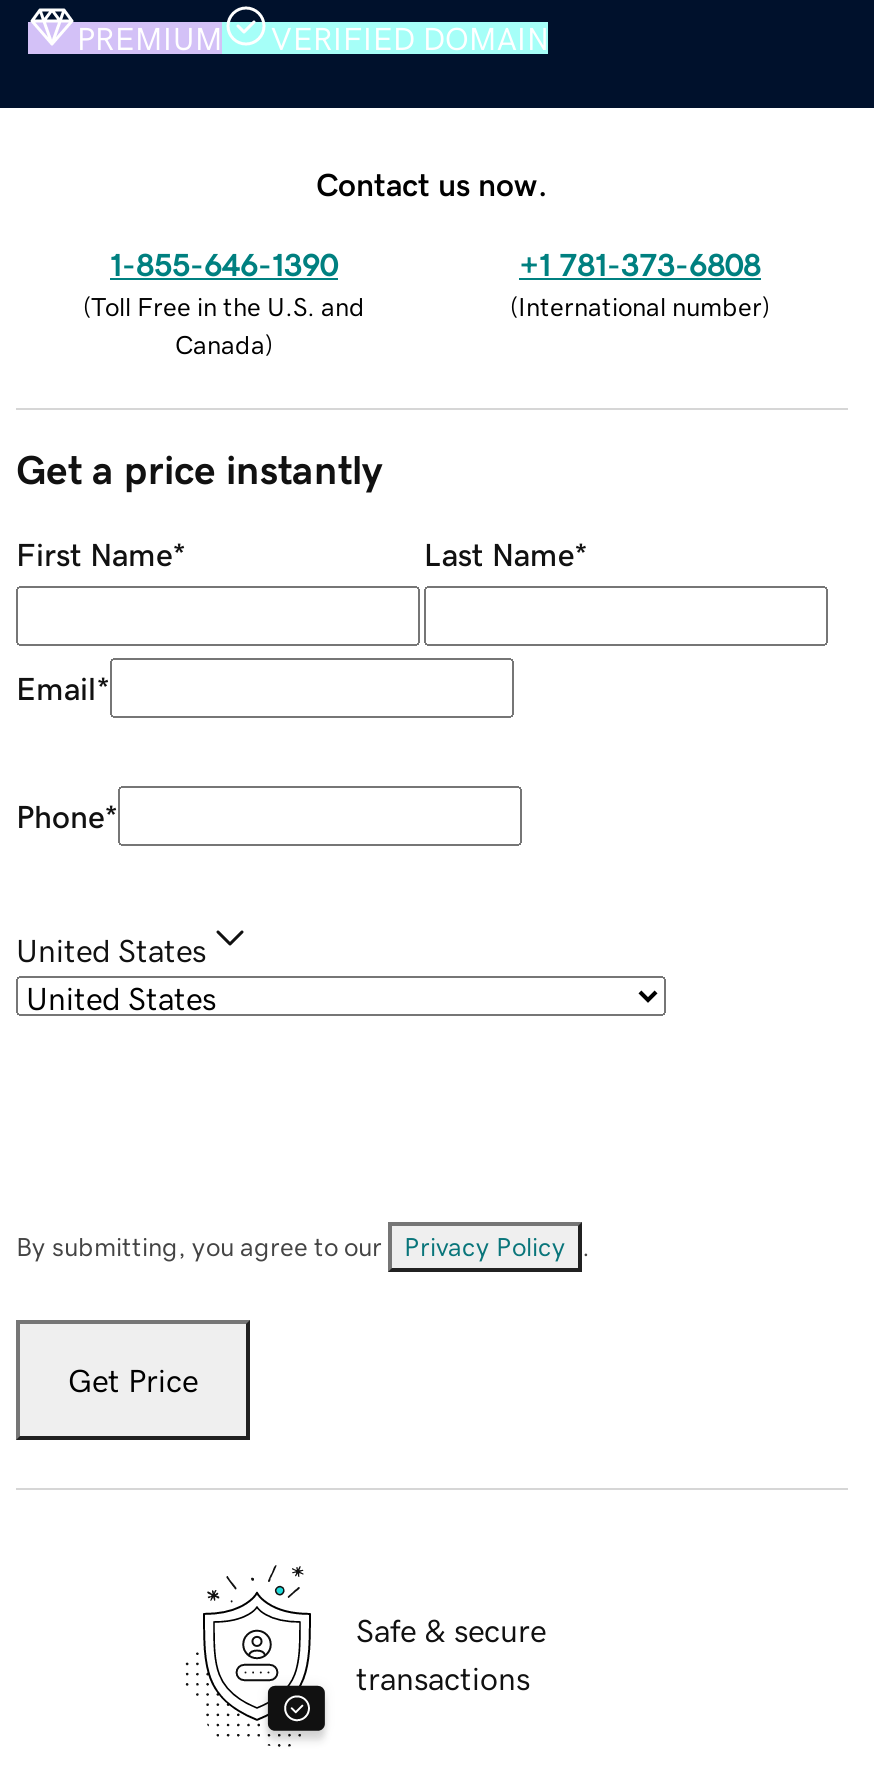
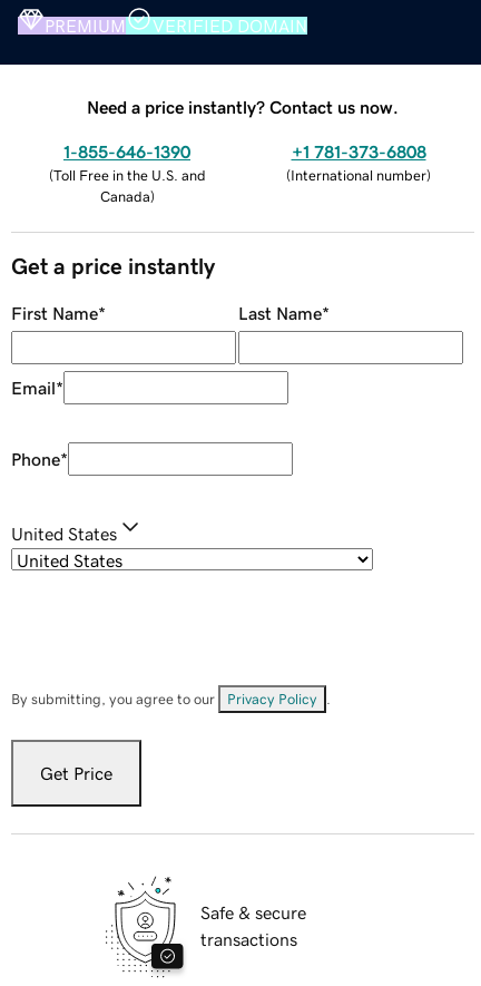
- Contact us now.
+ Need a price instantly? Contact us now.
